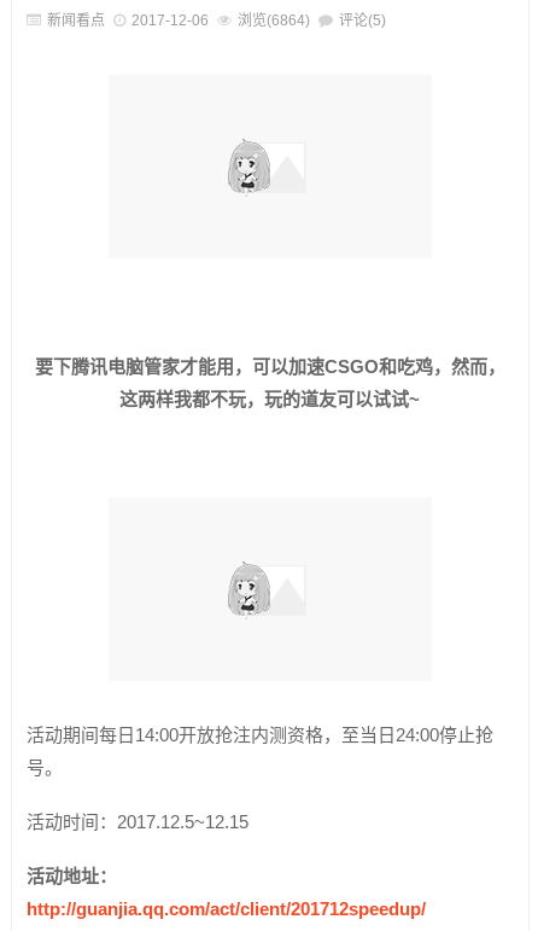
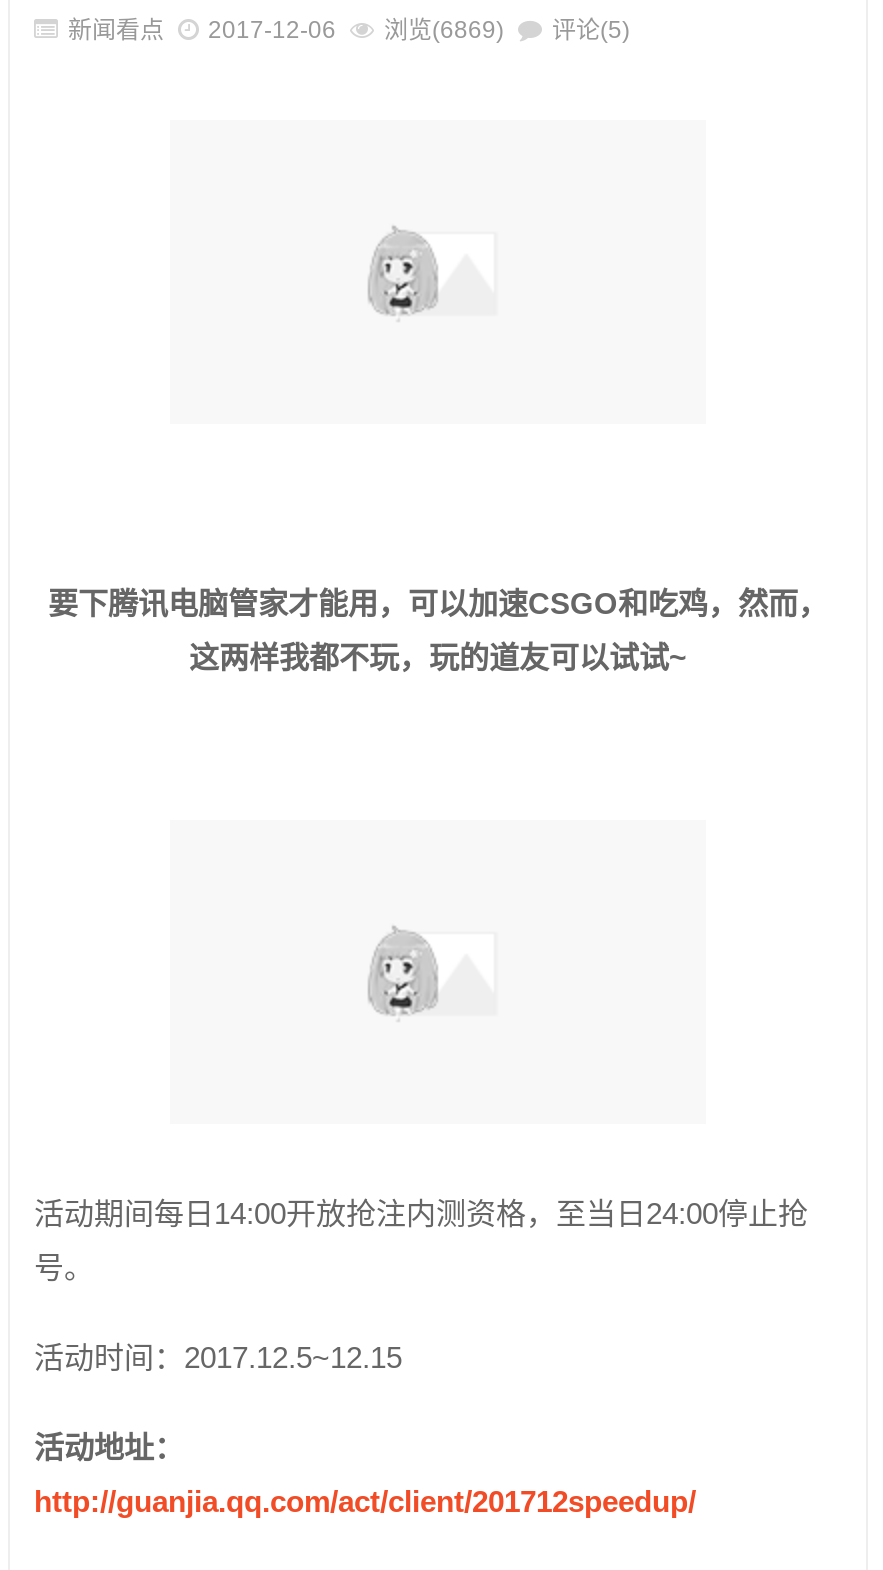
- 新闻看点 2017-12-06 浏览(6864) 评论(5)
+ 新闻看点 2017-12-06 浏览(6869) 评论(5)
